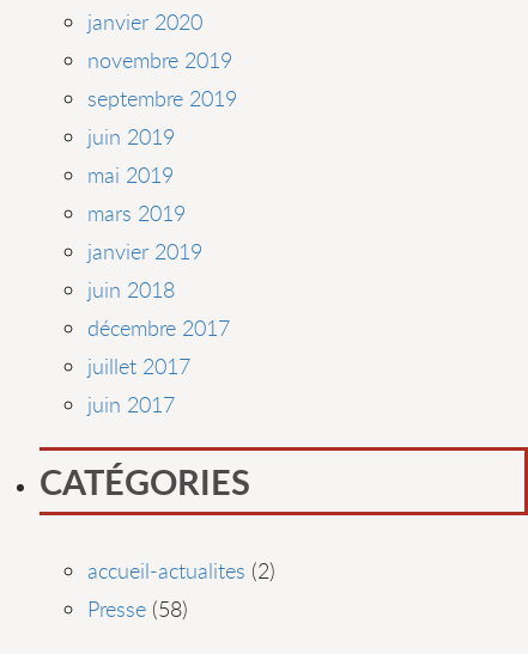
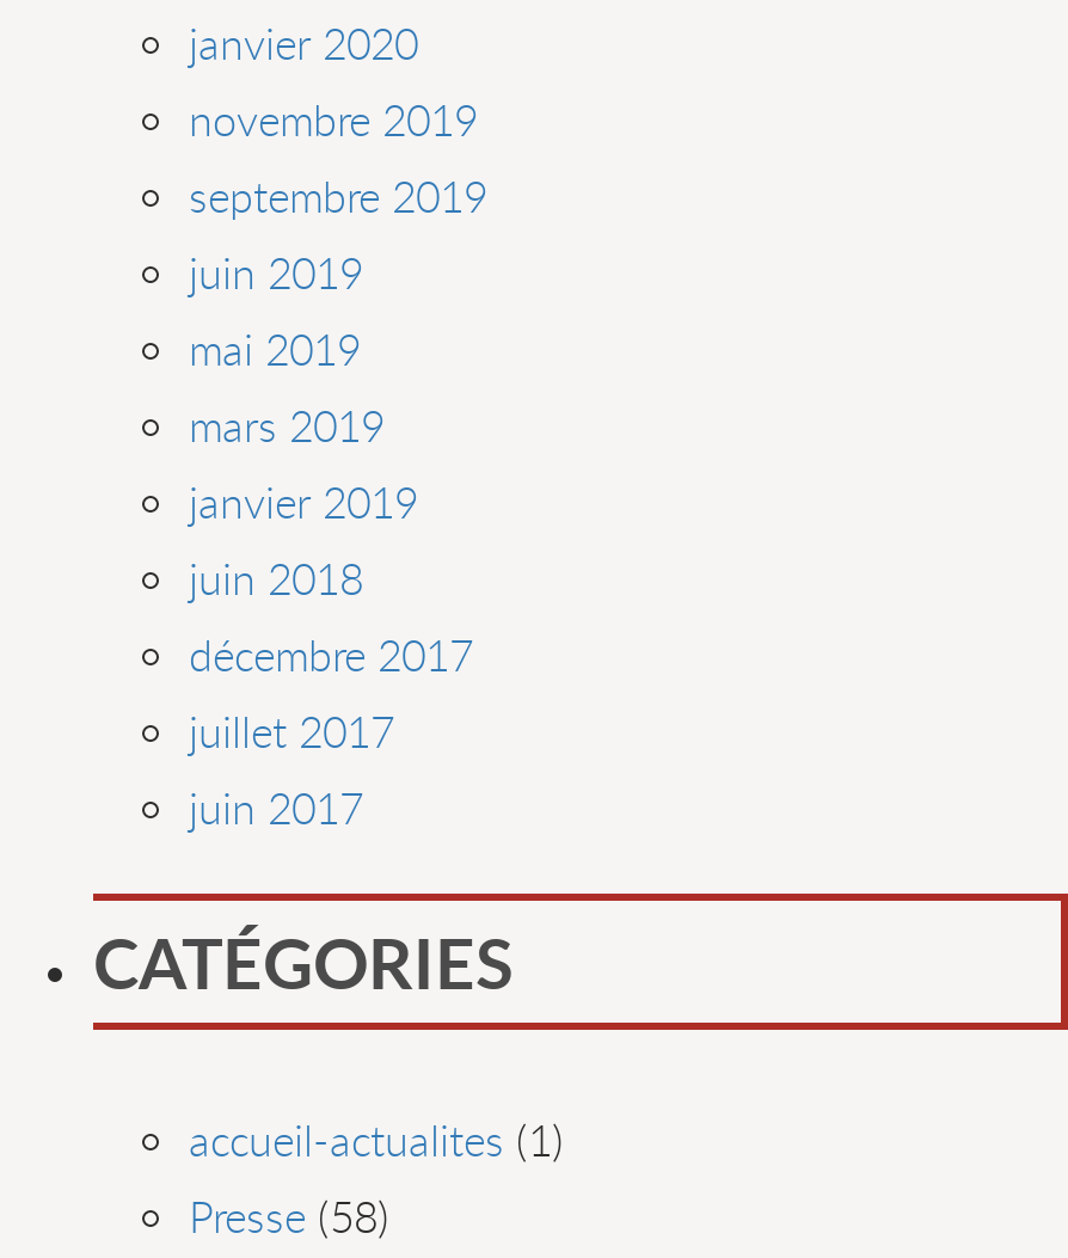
- accueil-actualites (2)
+ accueil-actualites (1)
